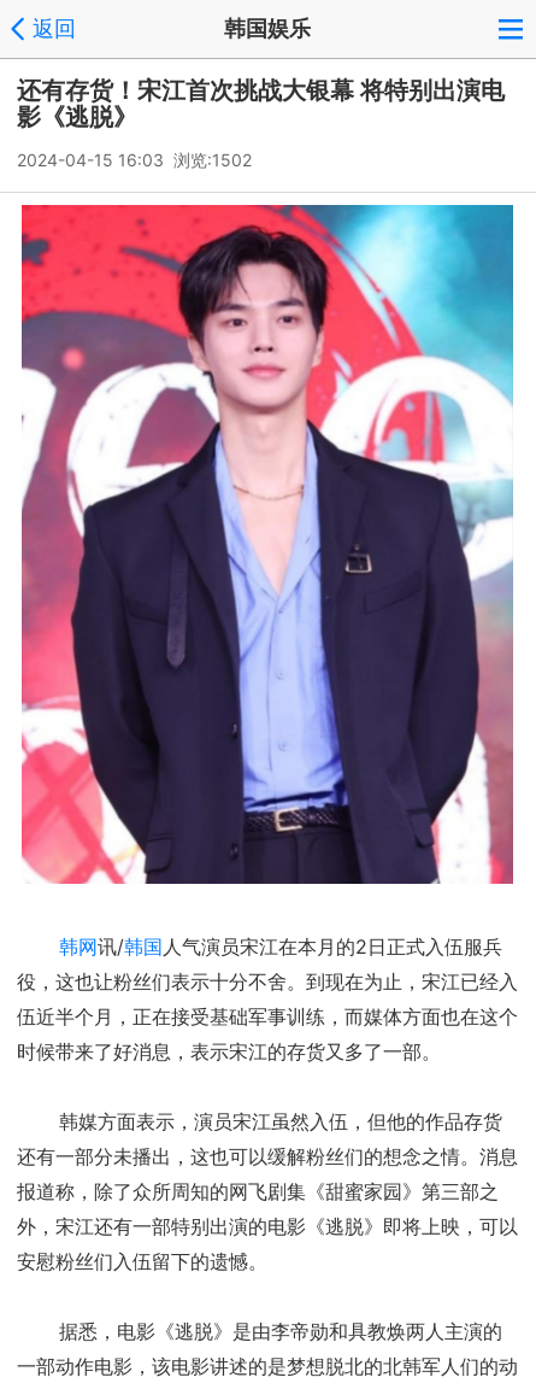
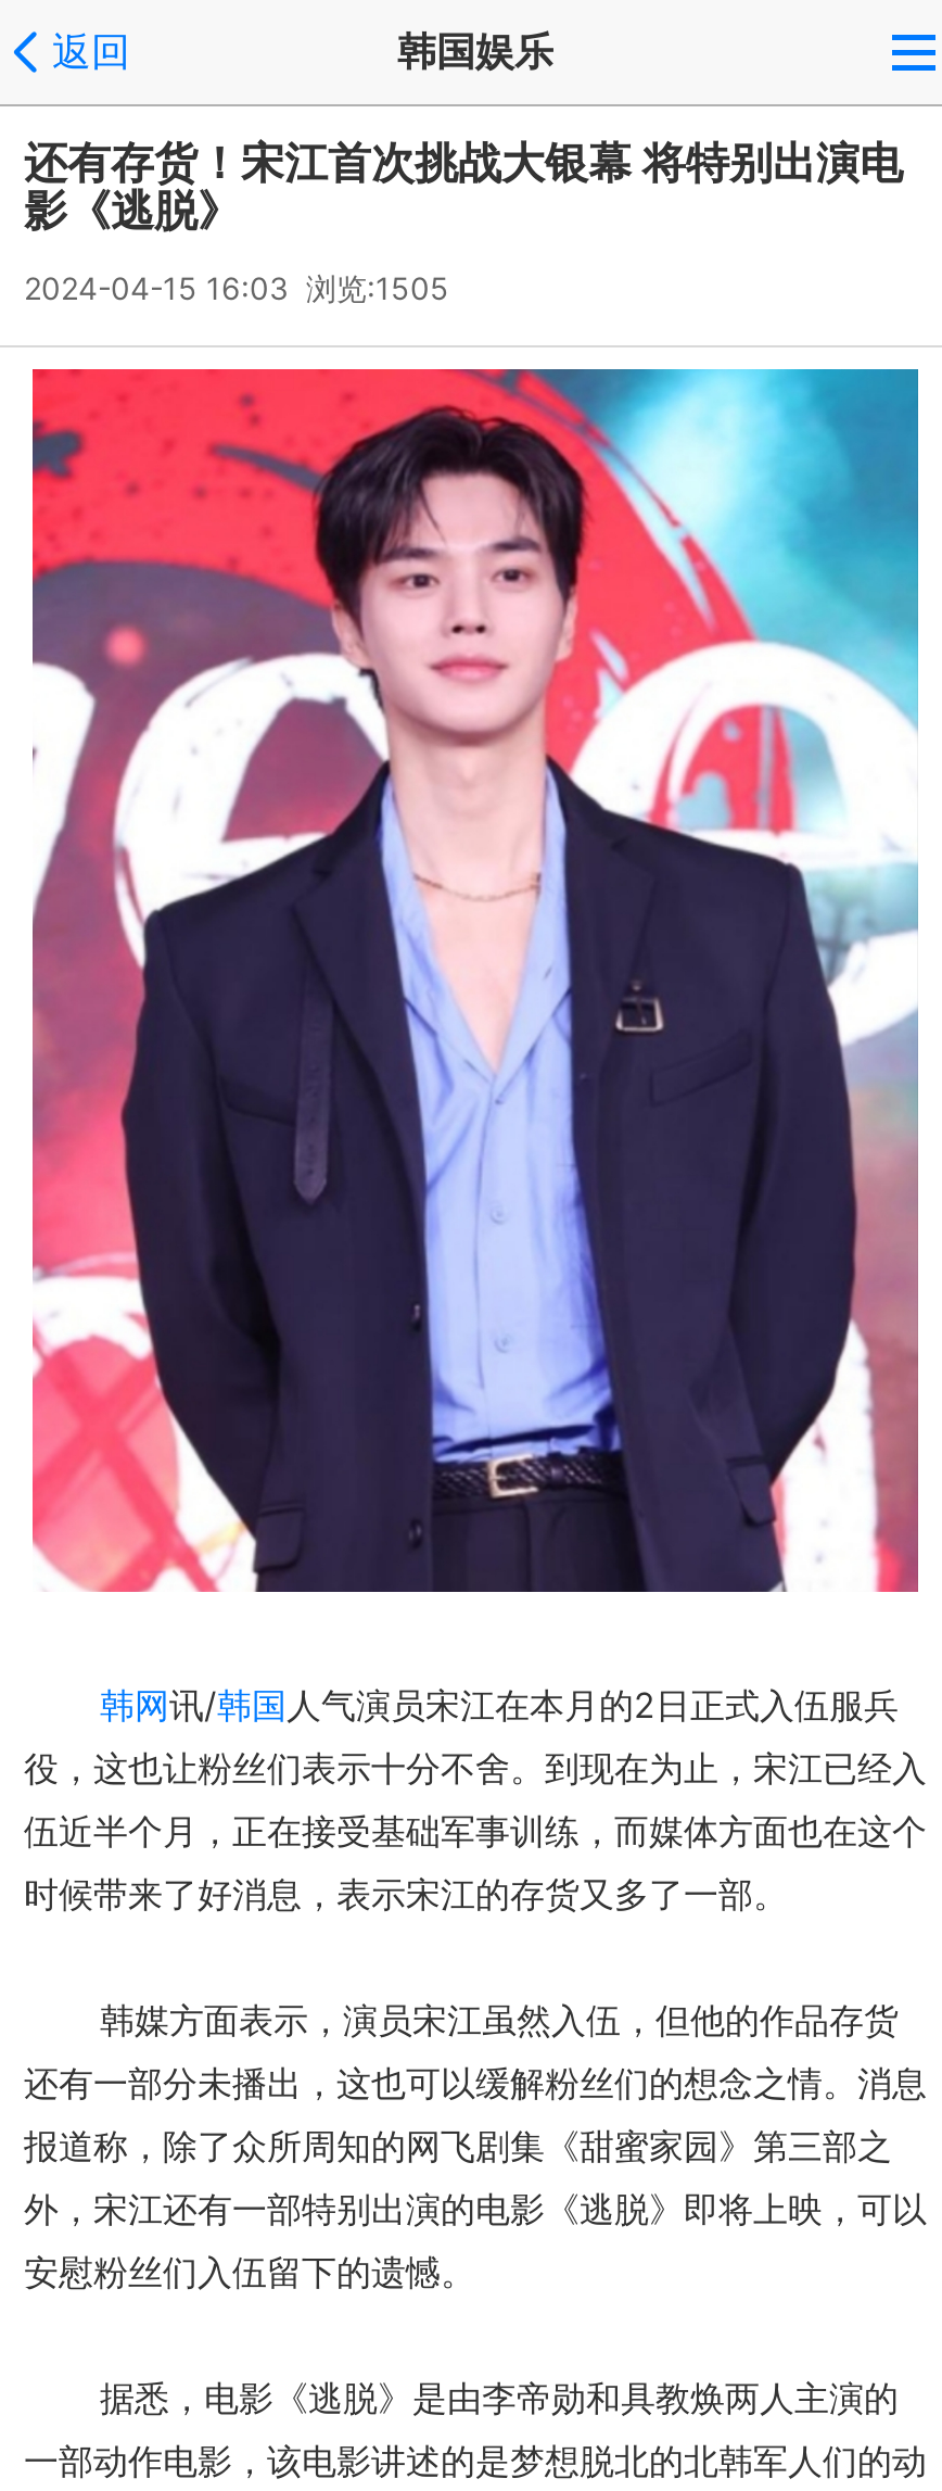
- 2024-04-15 16:03 浏览:1502
+ 2024-04-15 16:03 浏览:1505
